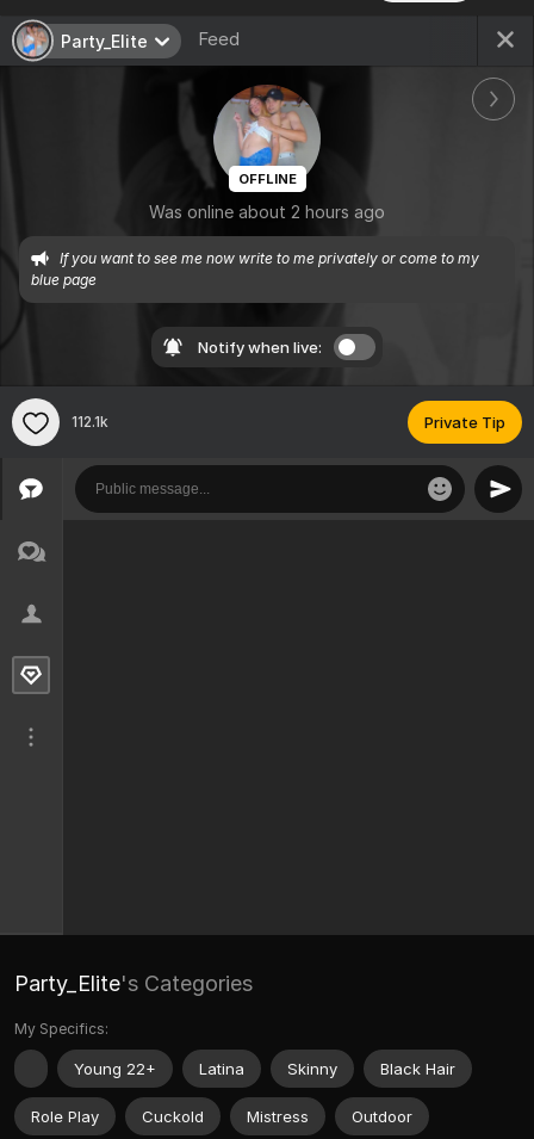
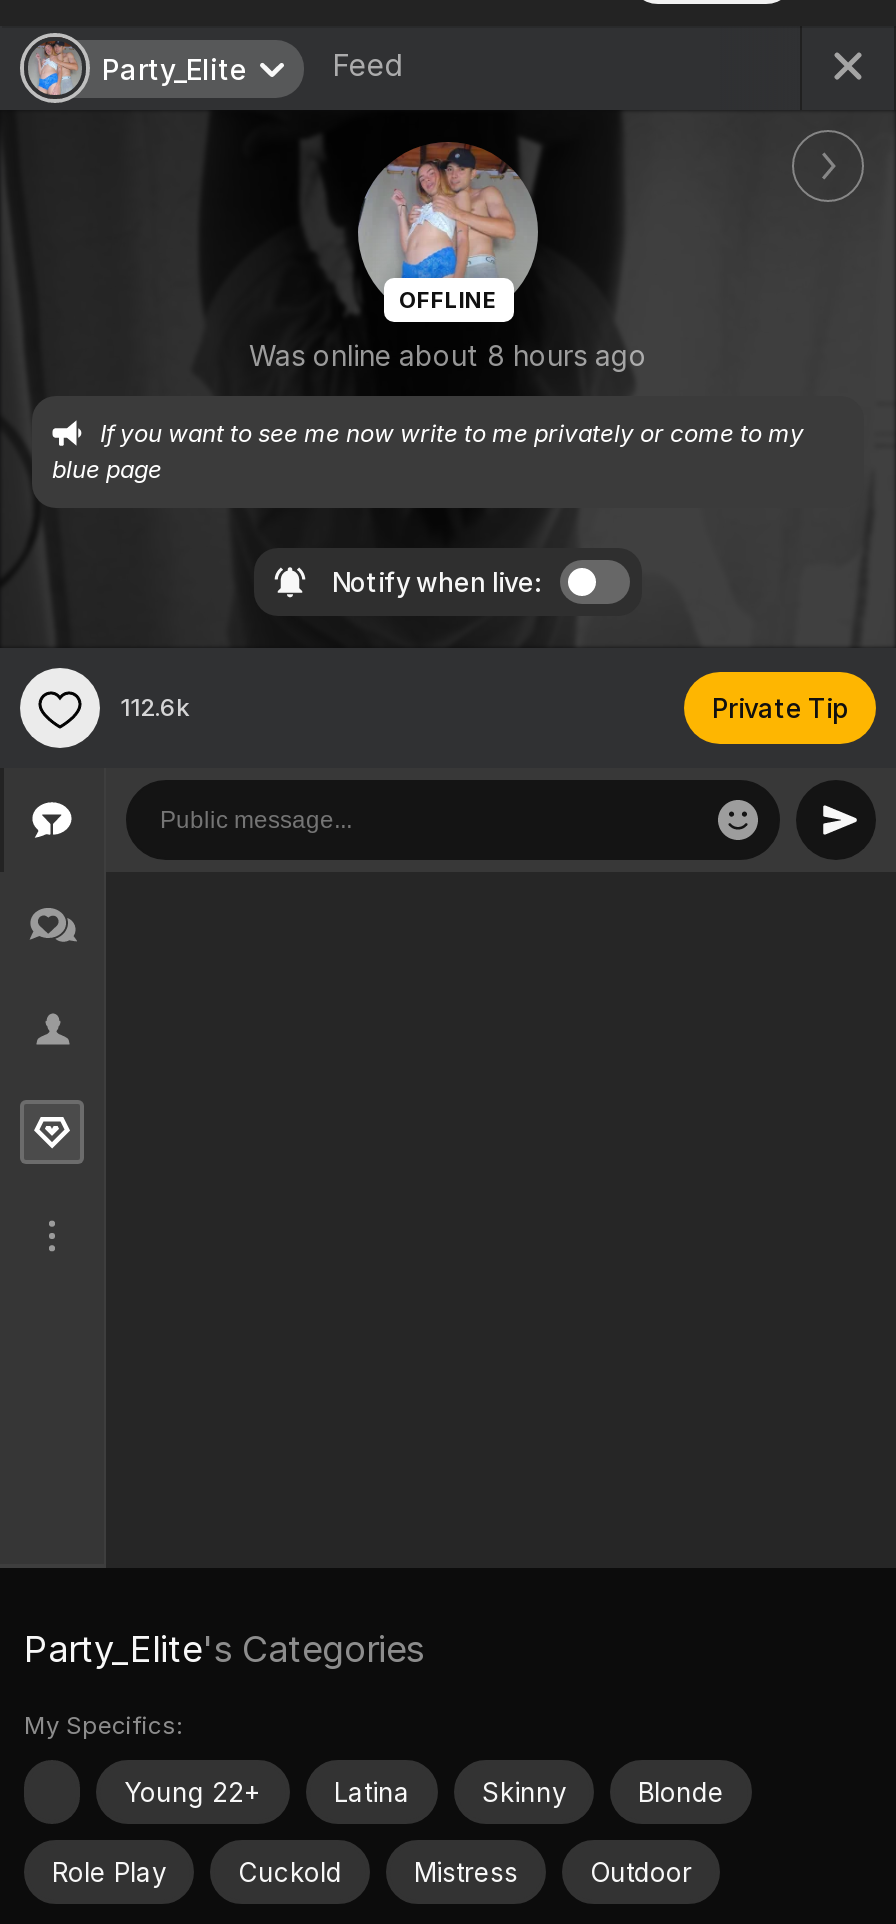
- Was online about 2 hours ago
+ Was online about 8 hours ago

- 112.1k
+ 112.6k

- Black Hair
+ Blonde
